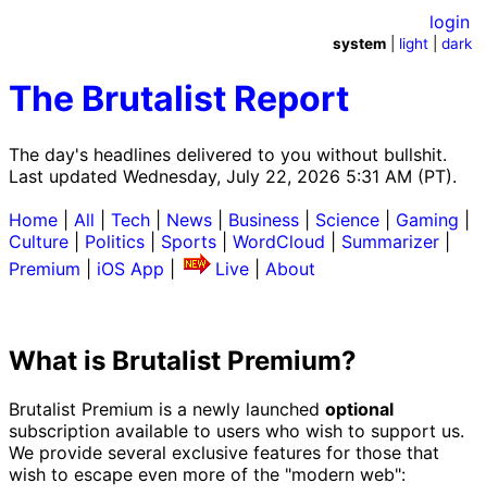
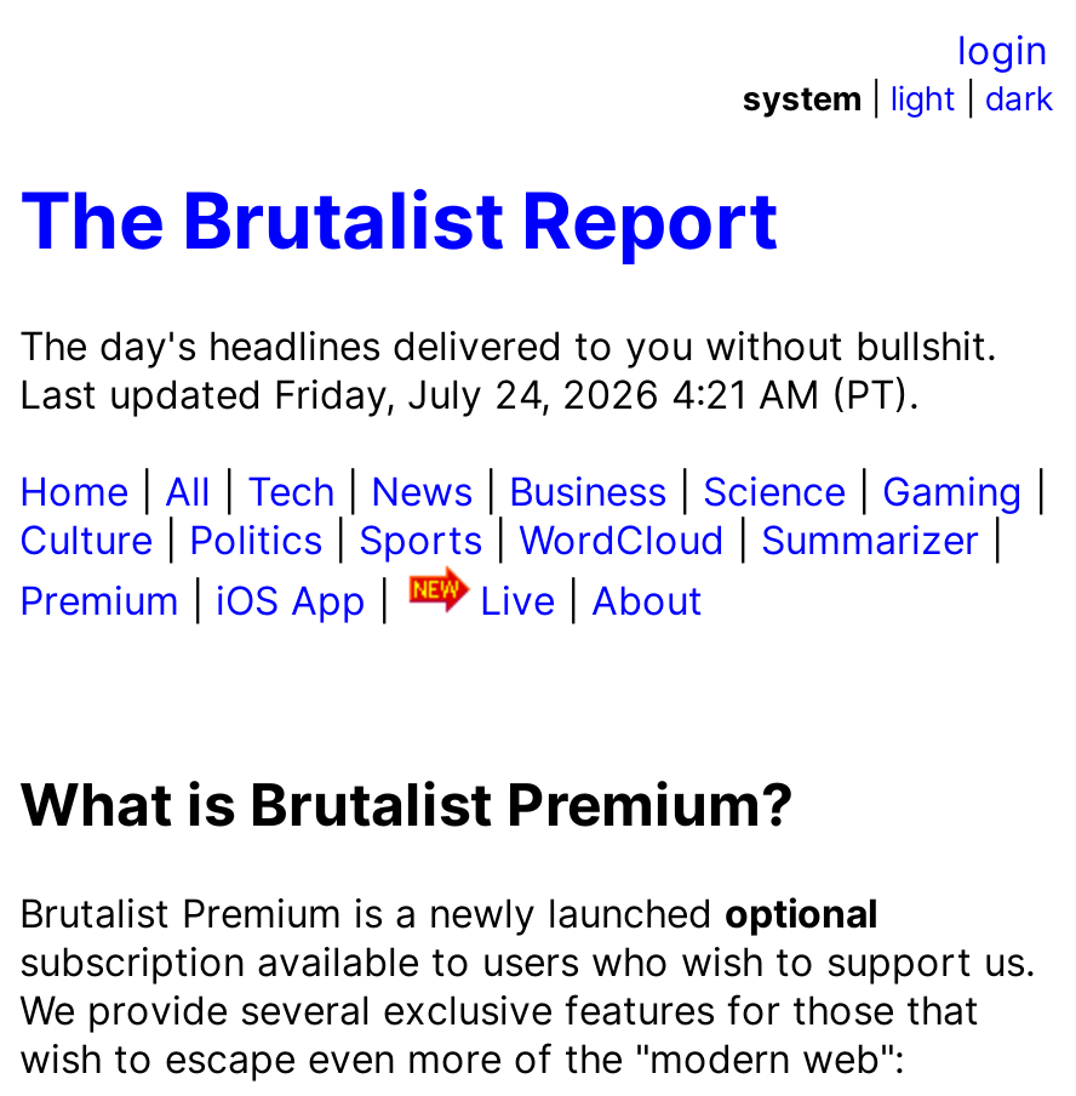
- Last updated Wednesday, July 22, 2026 5:31 AM (PT).
+ Last updated Friday, July 24, 2026 4:21 AM (PT).
